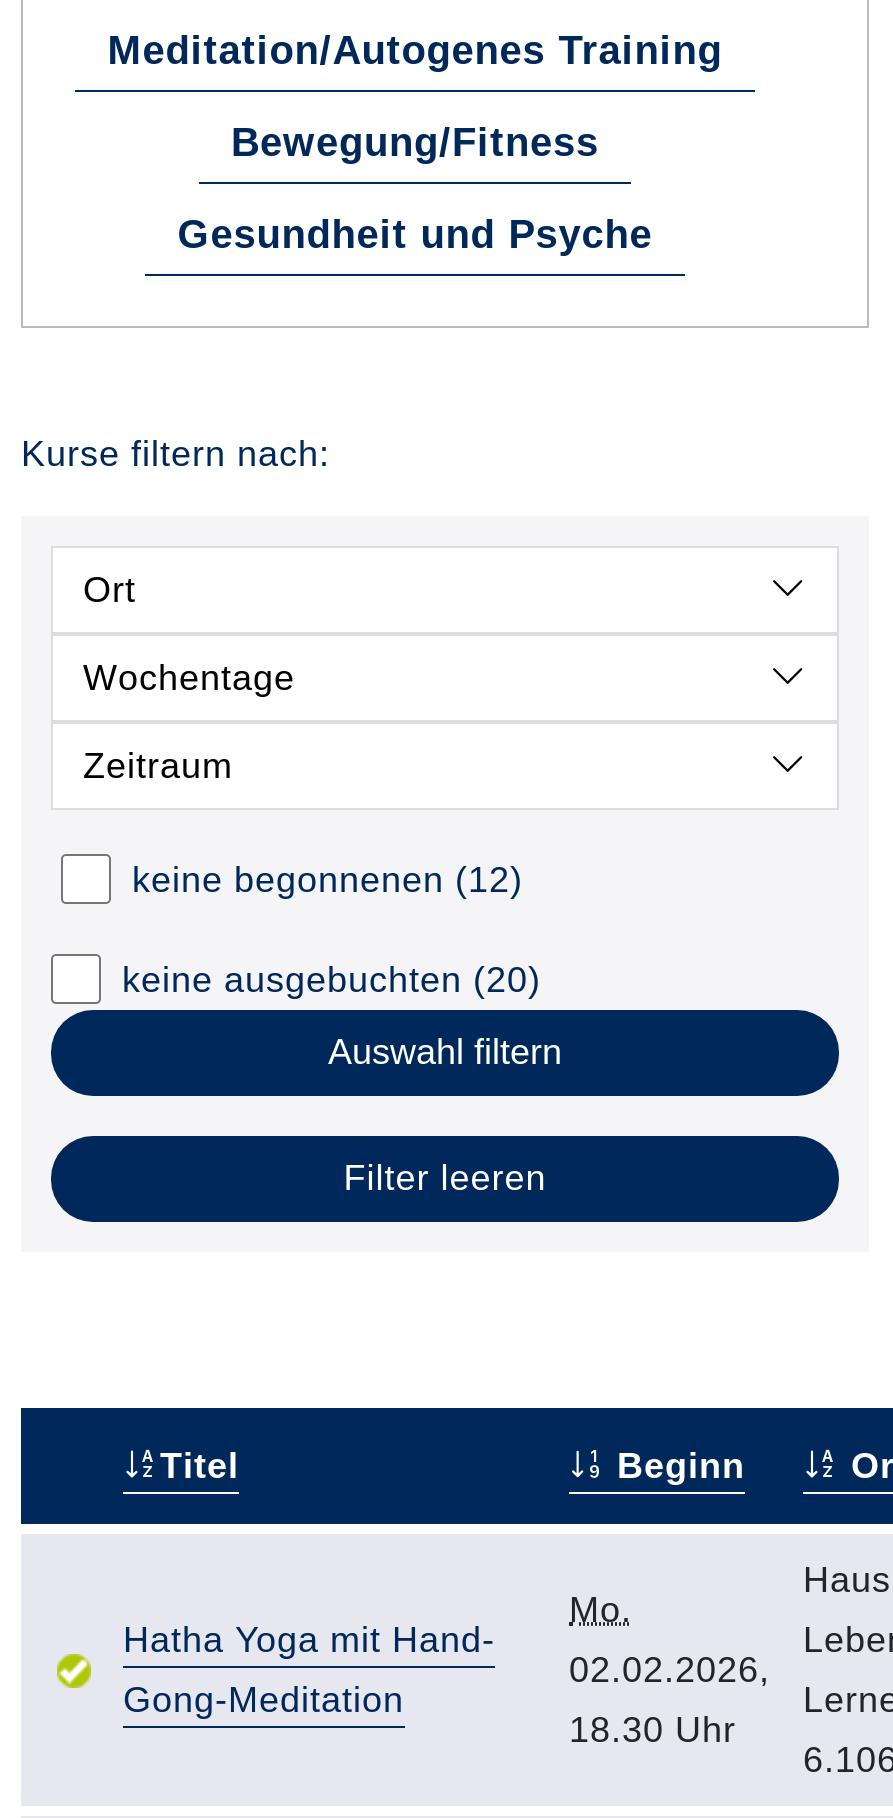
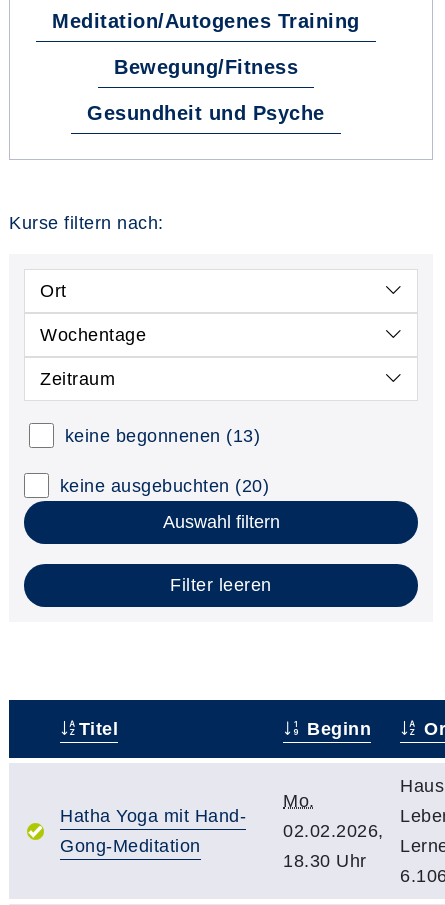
- keine begonnenen (12)
+ keine begonnenen (13)
